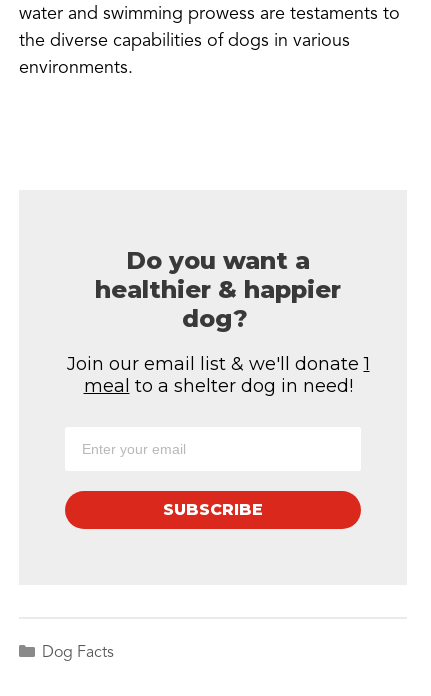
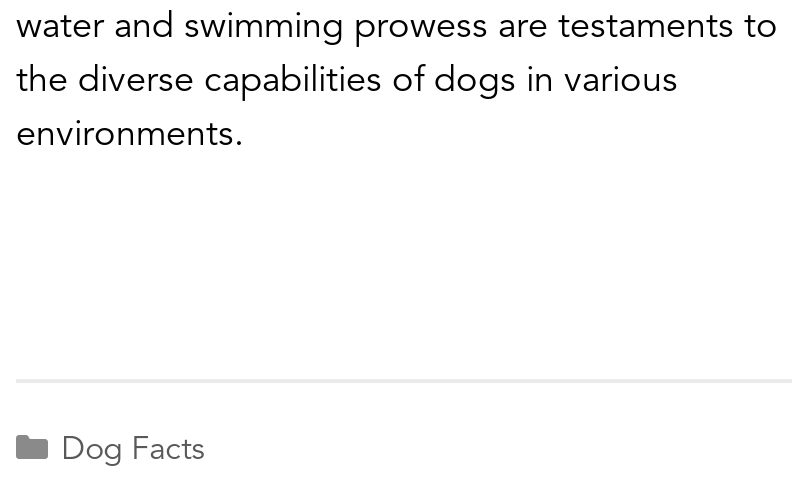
- Do you want a
- healthier & happier
- dog?
- Join our email list & we'll donate 1
- meal to a shelter dog in need!

- SUBSCRIBE
